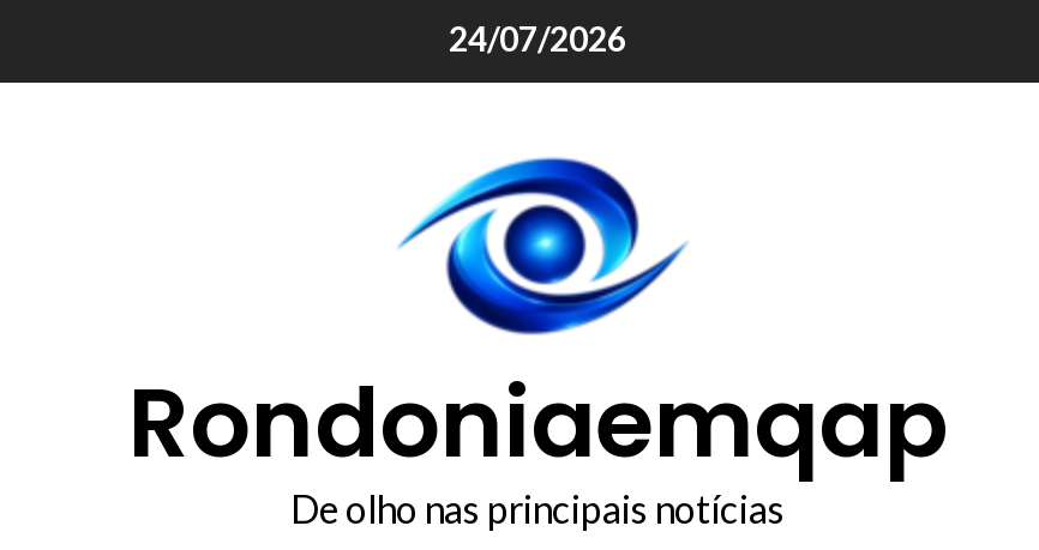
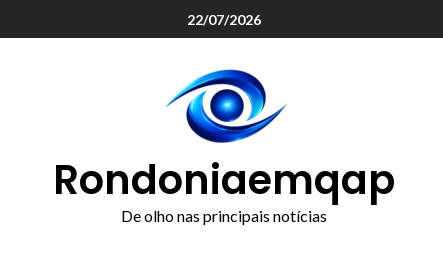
- 24/07/2026
+ 22/07/2026
